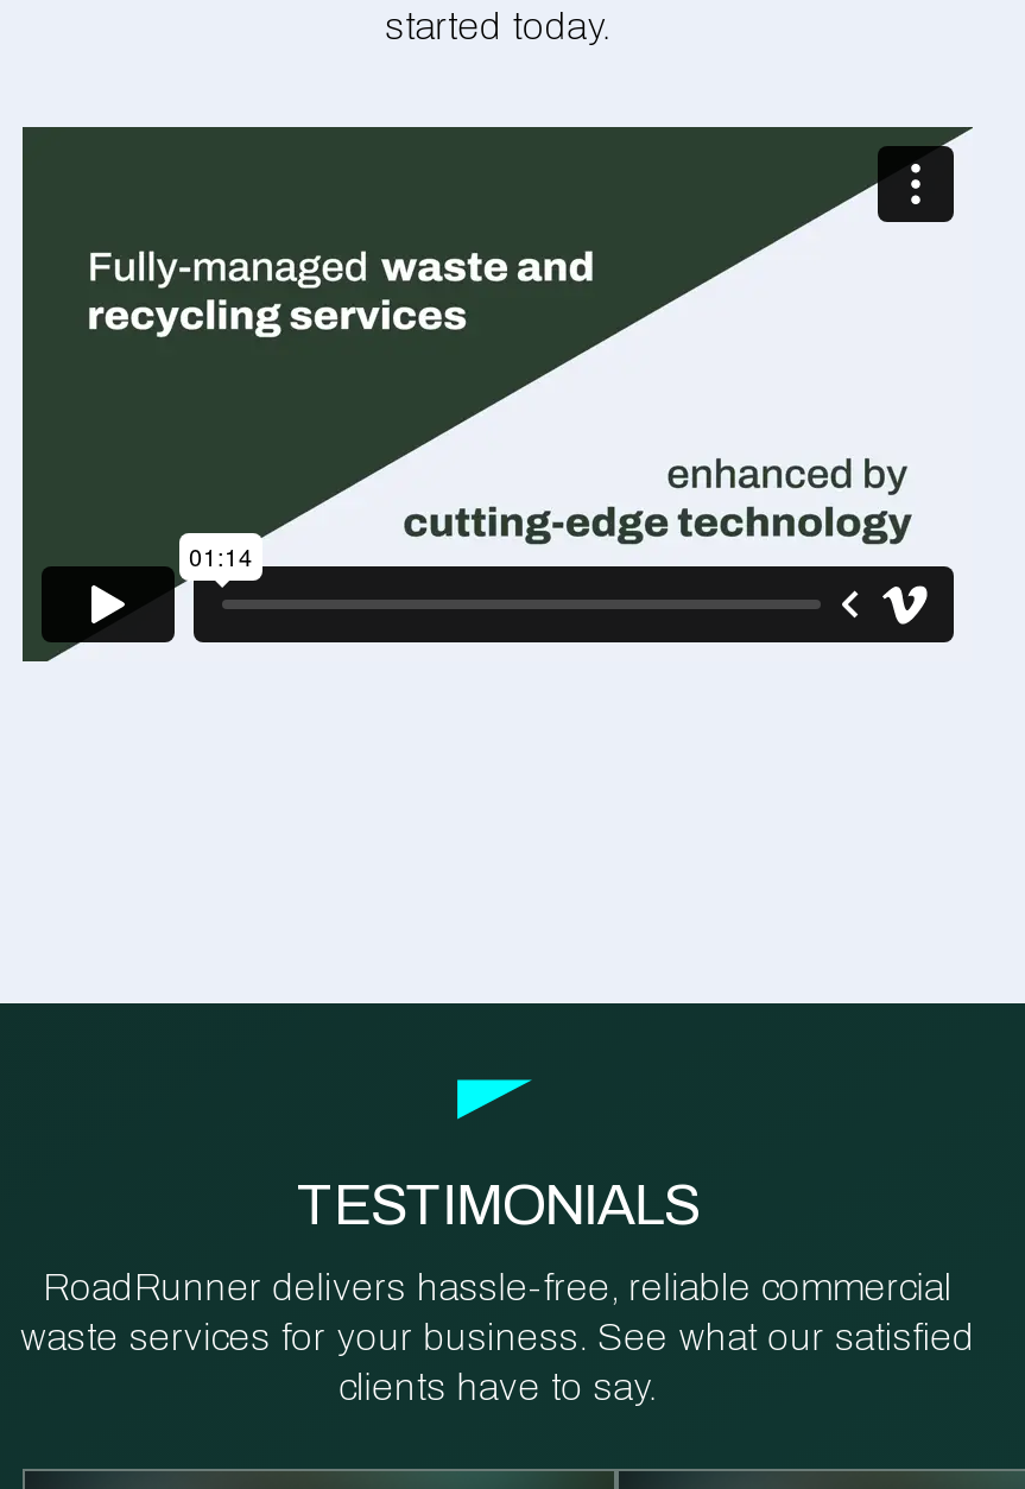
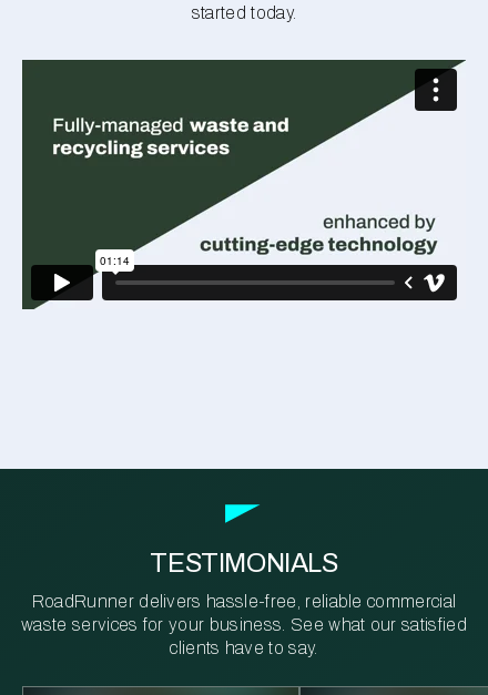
- [image]
+ [image]
